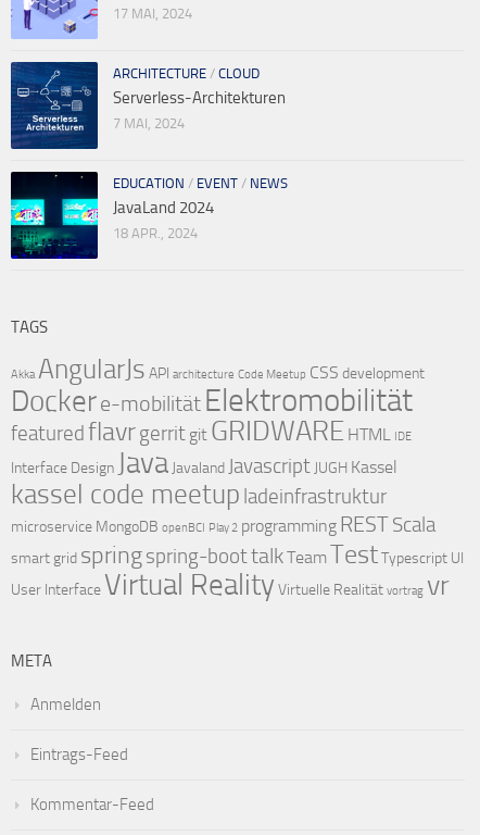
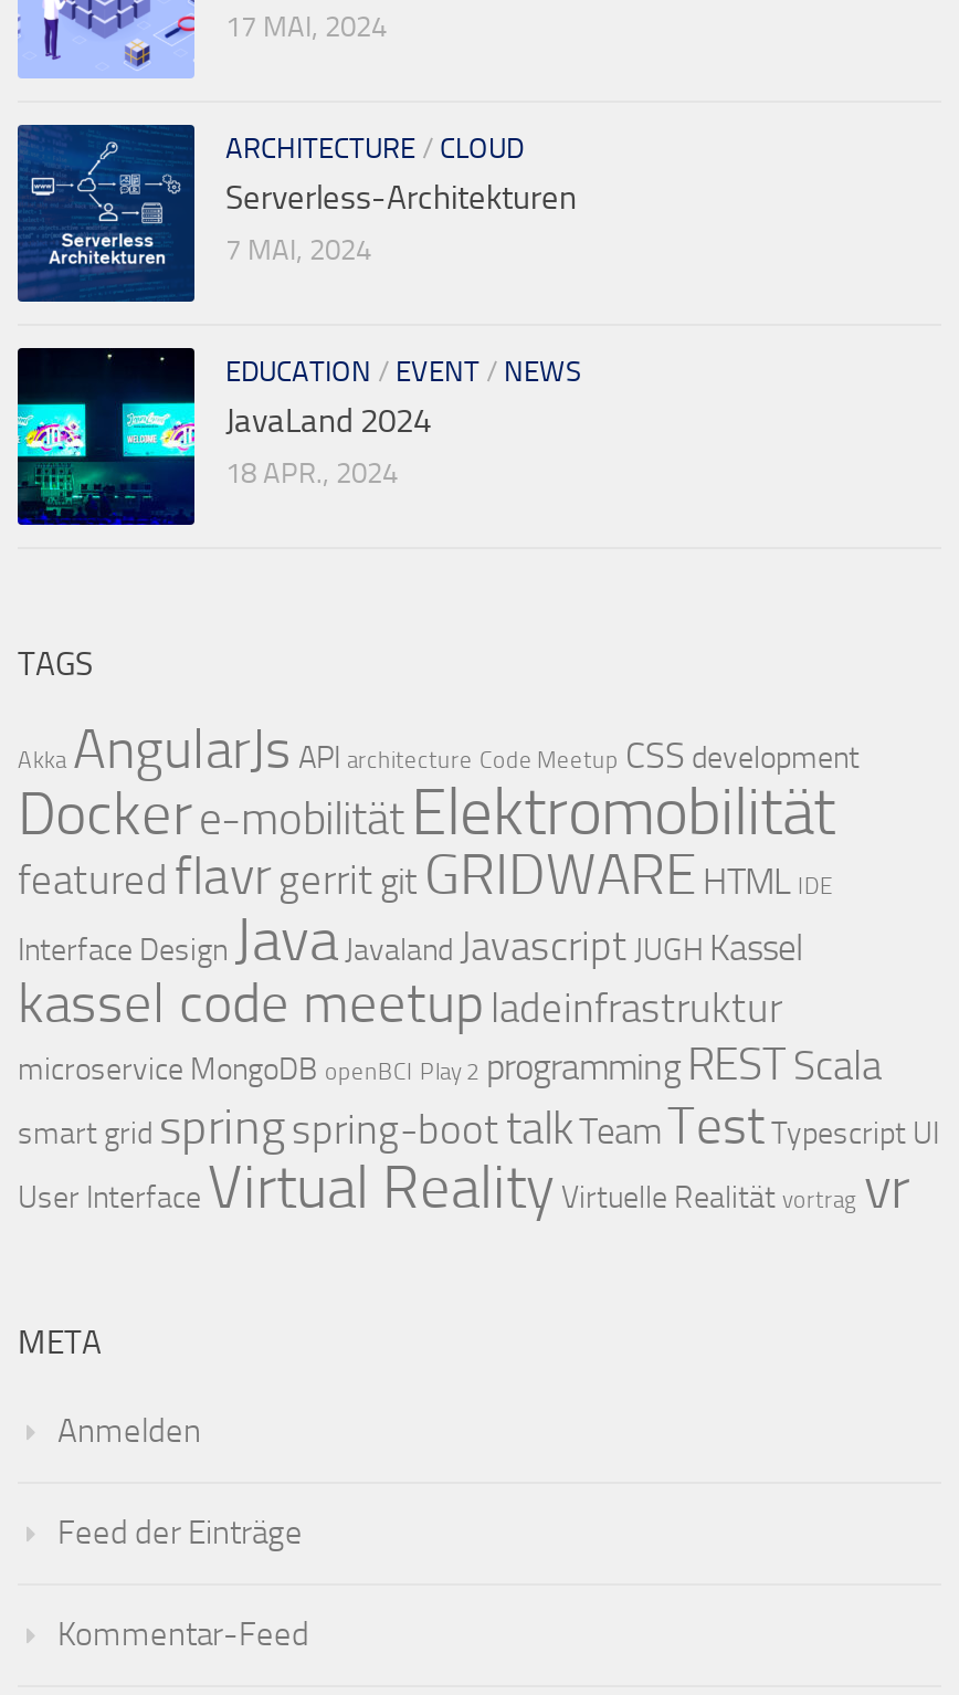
- Eintrags-Feed
+ Feed der Einträge
